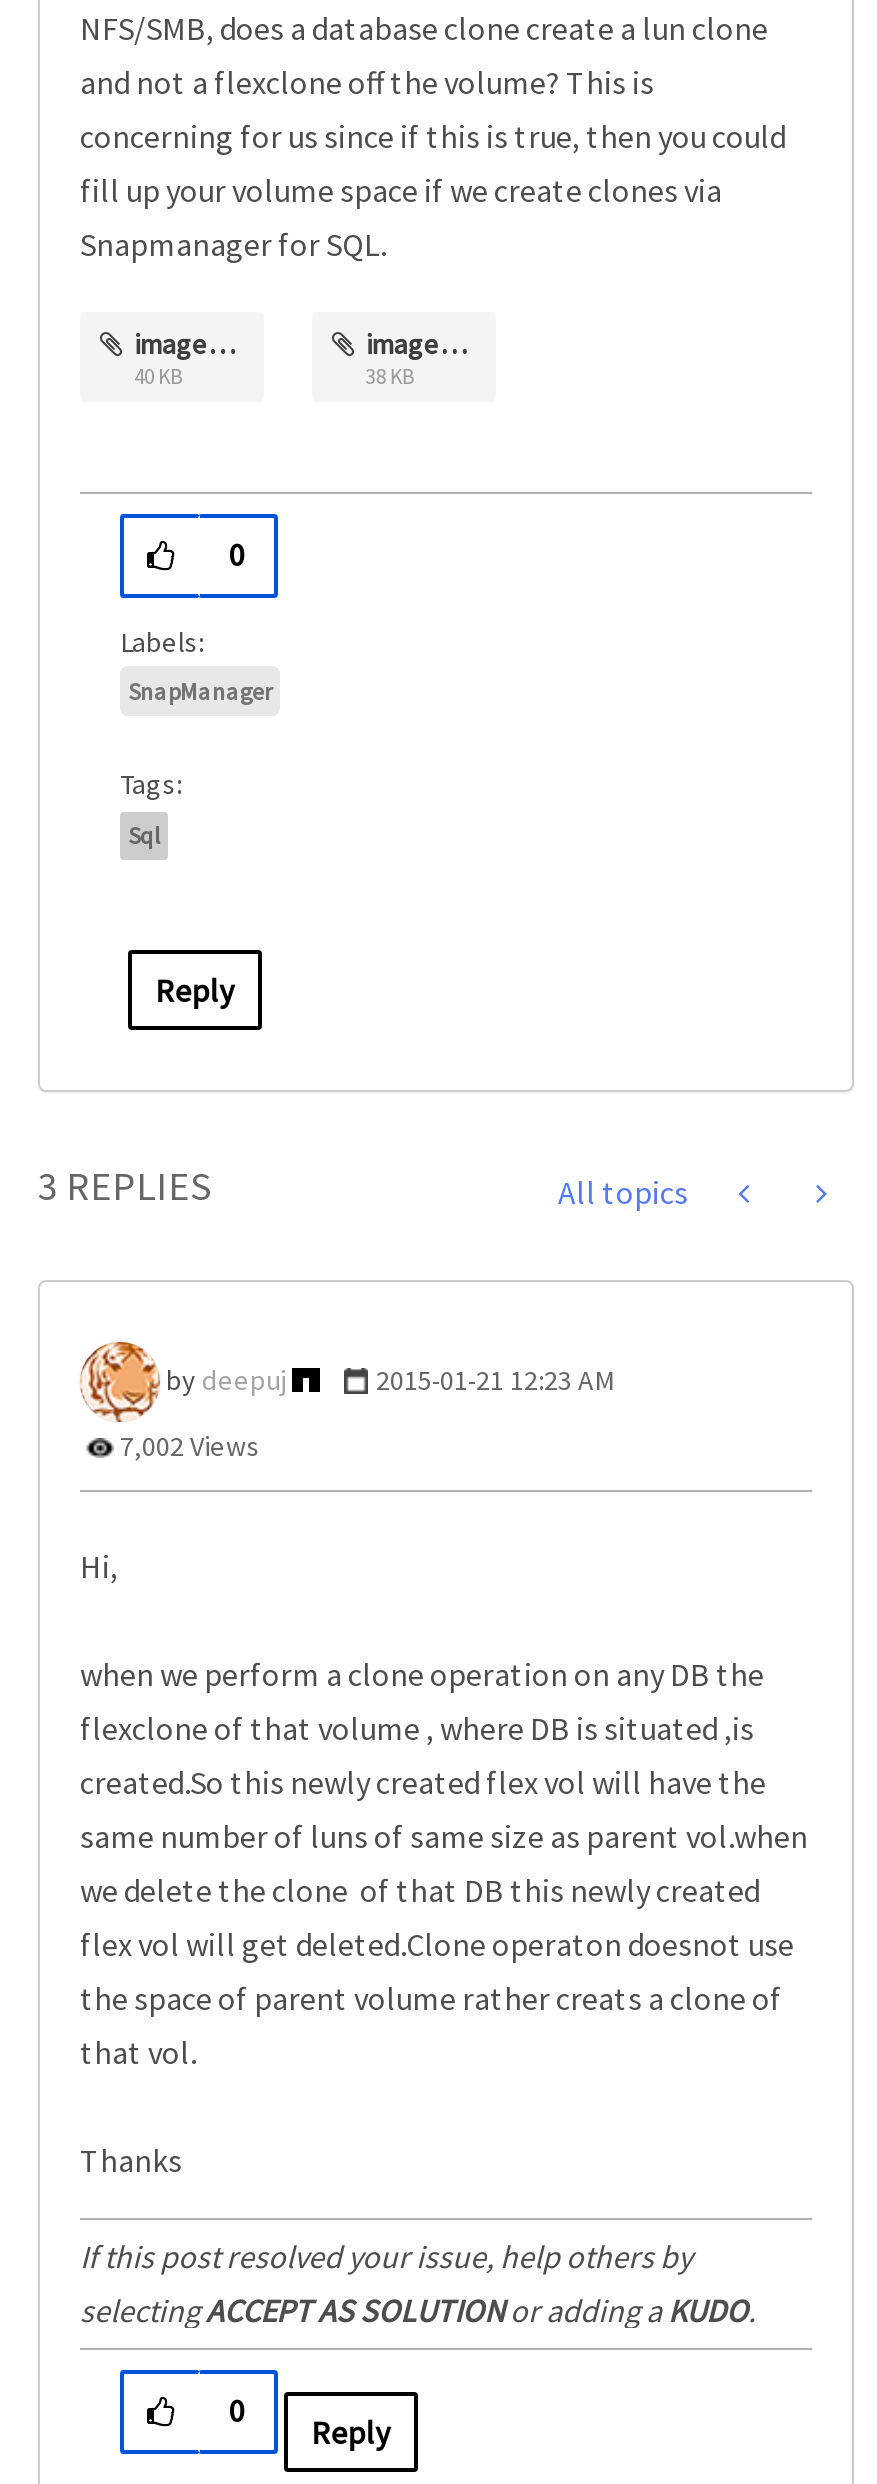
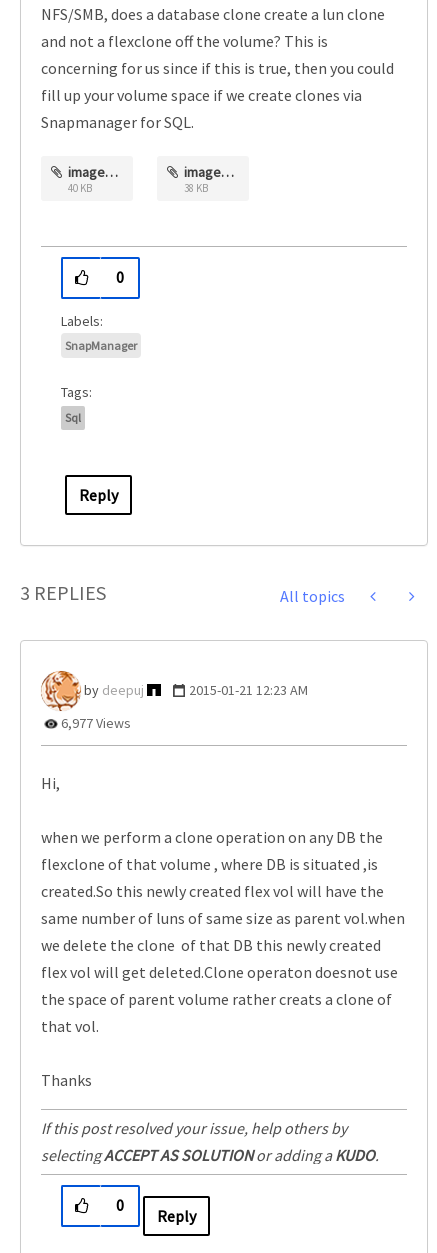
- 7,002 Views
+ 6,977 Views
